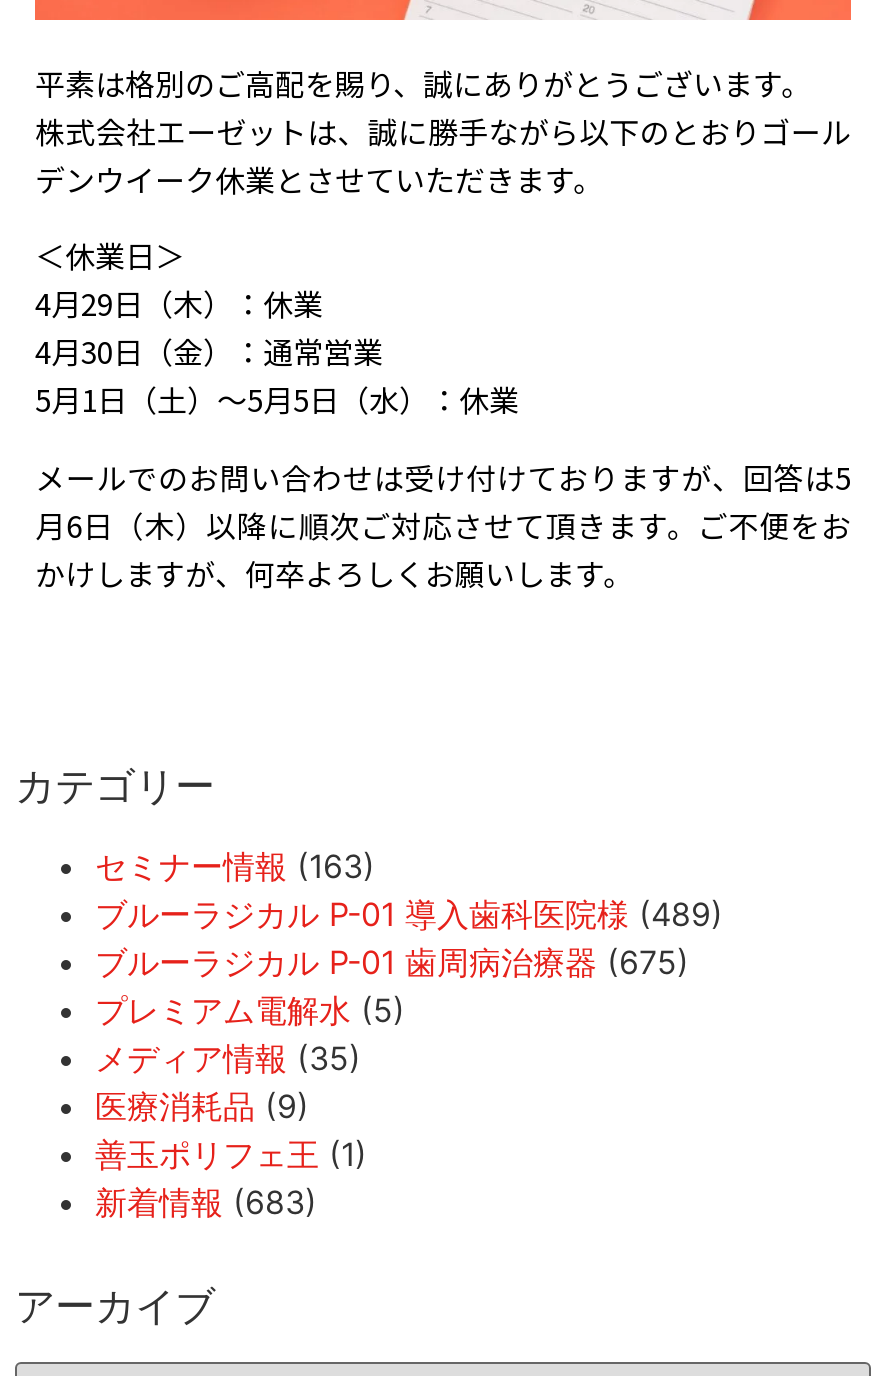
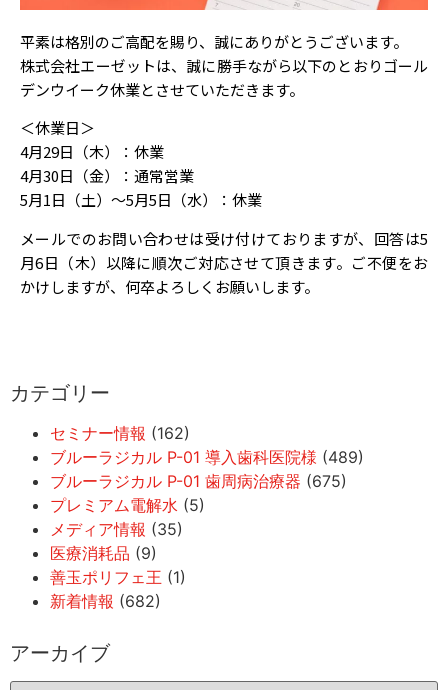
- セミナー情報(163)
+ セミナー情報(162)

- 新着情報(683)
+ 新着情報(682)
